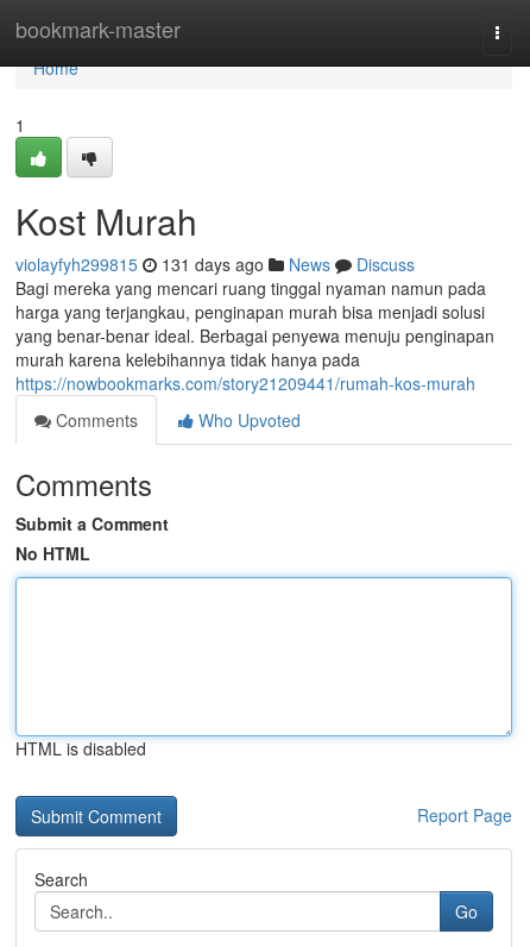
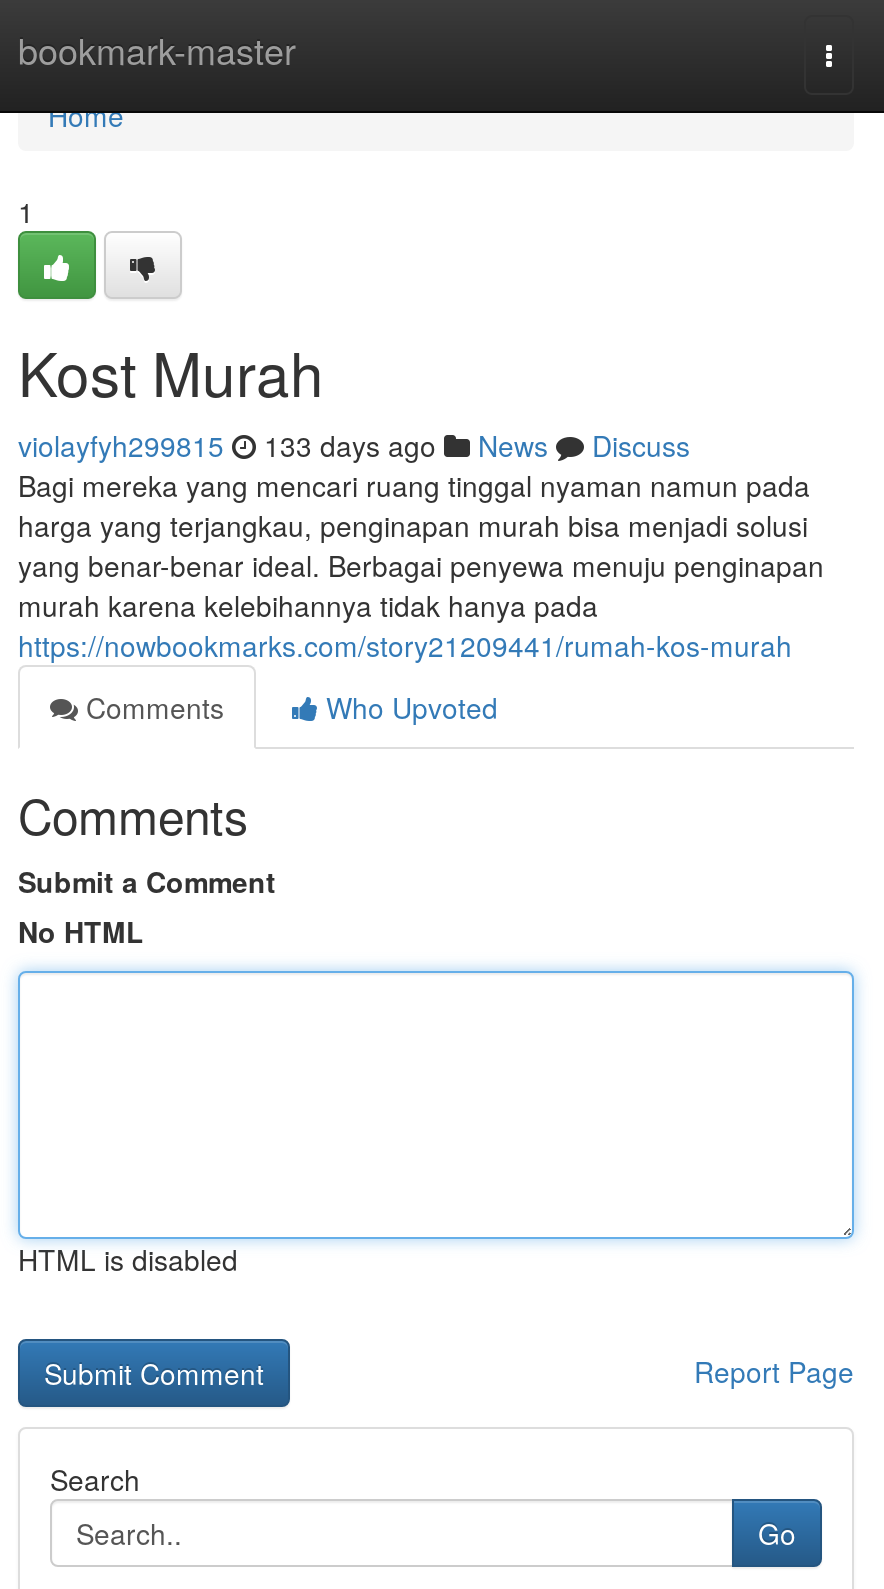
- violayfyh299815 131 days ago News Discuss
+ violayfyh299815 133 days ago News Discuss
